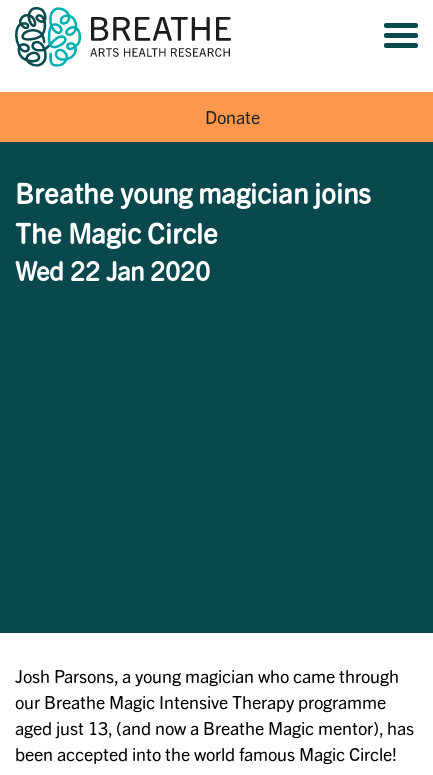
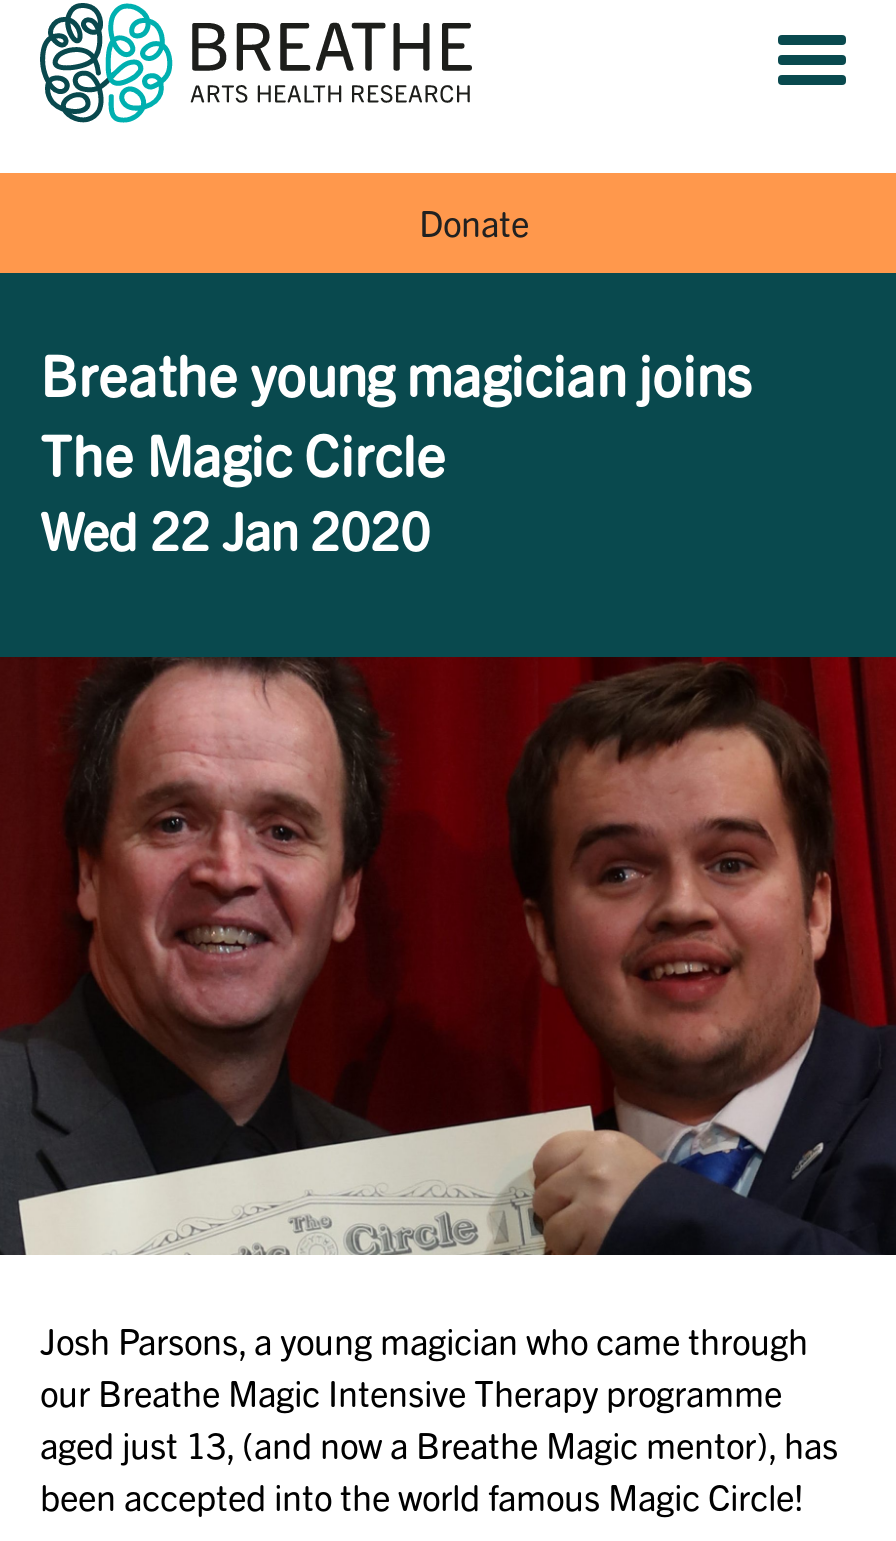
+ [image]
